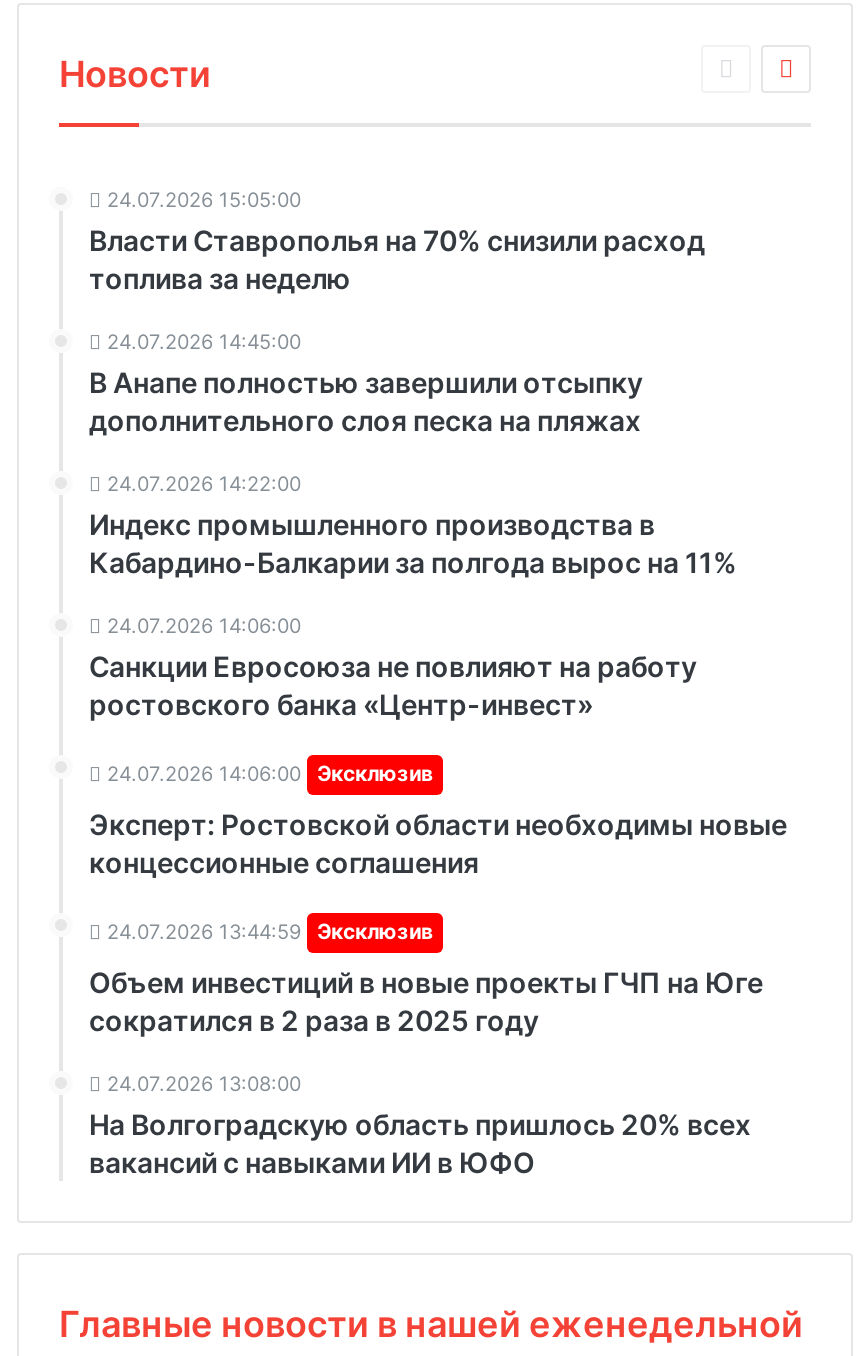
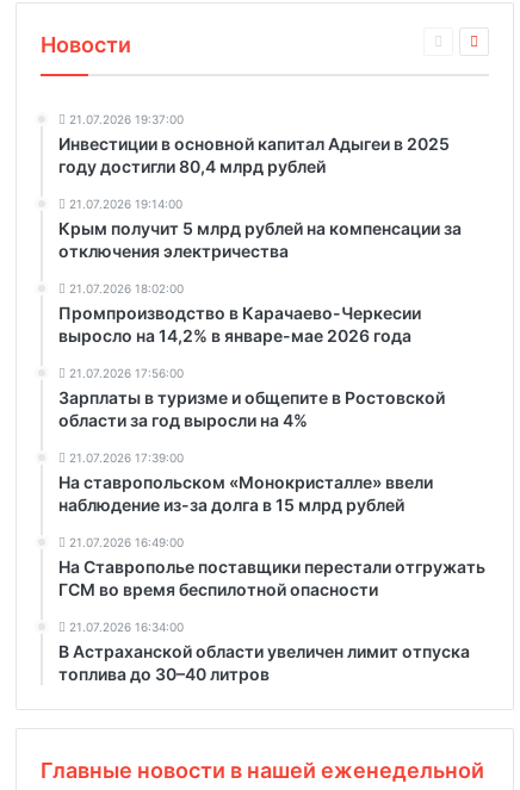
- 24.07.2026 15:05:00
- Власти Ставрополья на 70% снизили расход
- топлива за неделю
- 24.07.2026 14:45:00
- В Анапе полностью завершили отсыпку
- дополнительного слоя песка на пляжах
- 24.07.2026 14:22:00
- Индекс промышленного производства в
- Кабардино-Балкарии за полгода вырос на 11%
- 24.07.2026 14:06:00
- Санкции Евросоюза не повлияют на работу
- ростовского банка «Центр-инвест»
- 24.07.2026 14:06:00
- Эксклюзив
- Эксперт: Ростовской области необходимы новые
- концессионные соглашения
- 24.07.2026 13:44:59
- Эксклюзив
- Объем инвестиций в новые проекты ГЧП на Юге
- сократился в 2 раза в 2025 году
- 24.07.2026 13:08:00
- На Волгоградскую область пришлось 20% всех
- вакансий с навыками ИИ в ЮФО
+ 21.07.2026 19:37:00
+ Инвестиции в основной капитал Адыгеи в 2025
+ году достигли 80,4 млрд рублей
+ 21.07.2026 19:14:00
+ Крым получит 5 млрд рублей на компенсации за
+ отключения электричества
+ 21.07.2026 18:02:00
+ Промпроизводство в Карачаево-Черкесии
+ выросло на 14,2% в январе-мае 2026 года
+ 21.07.2026 17:56:00
+ Зарплаты в туризме и общепите в Ростовской
+ области за год выросли на 4%
+ 21.07.2026 17:39:00
+ На ставропольском «Монокристалле» ввели
+ наблюдение из-за долга в 15 млрд рублей
+ 21.07.2026 16:49:00
+ На Ставрополье поставщики перестали отгружать
+ ГСМ во время беспилотной опасности
+ 21.07.2026 16:34:00
+ В Астраханской области увеличен лимит отпуска
+ топлива до 30–40 литров
